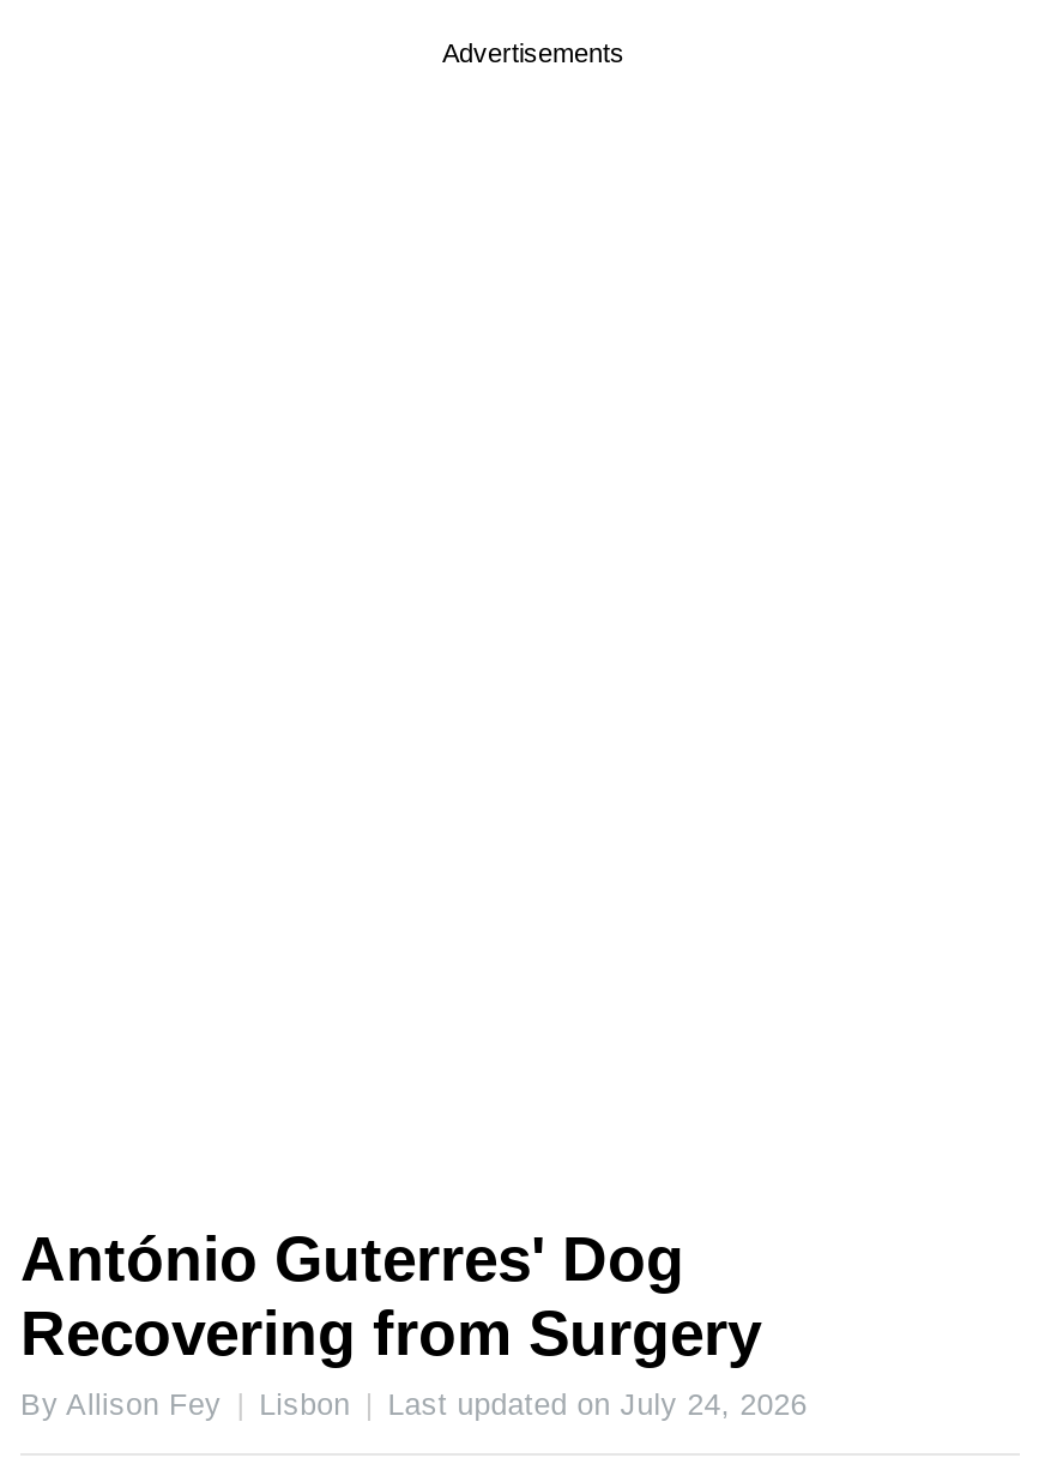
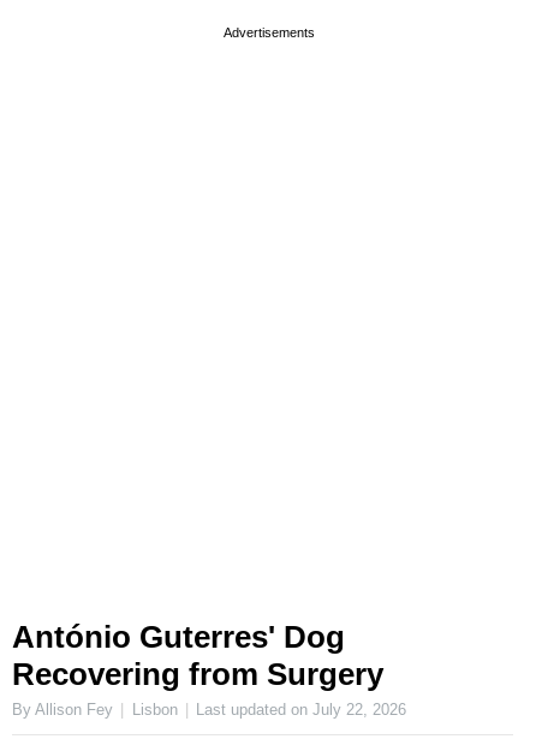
- Last updated on July 24, 2026
+ Last updated on July 22, 2026
